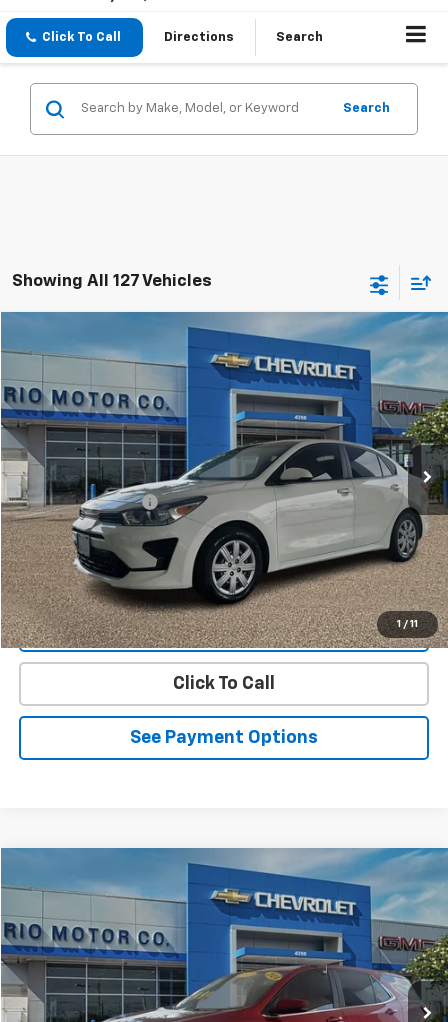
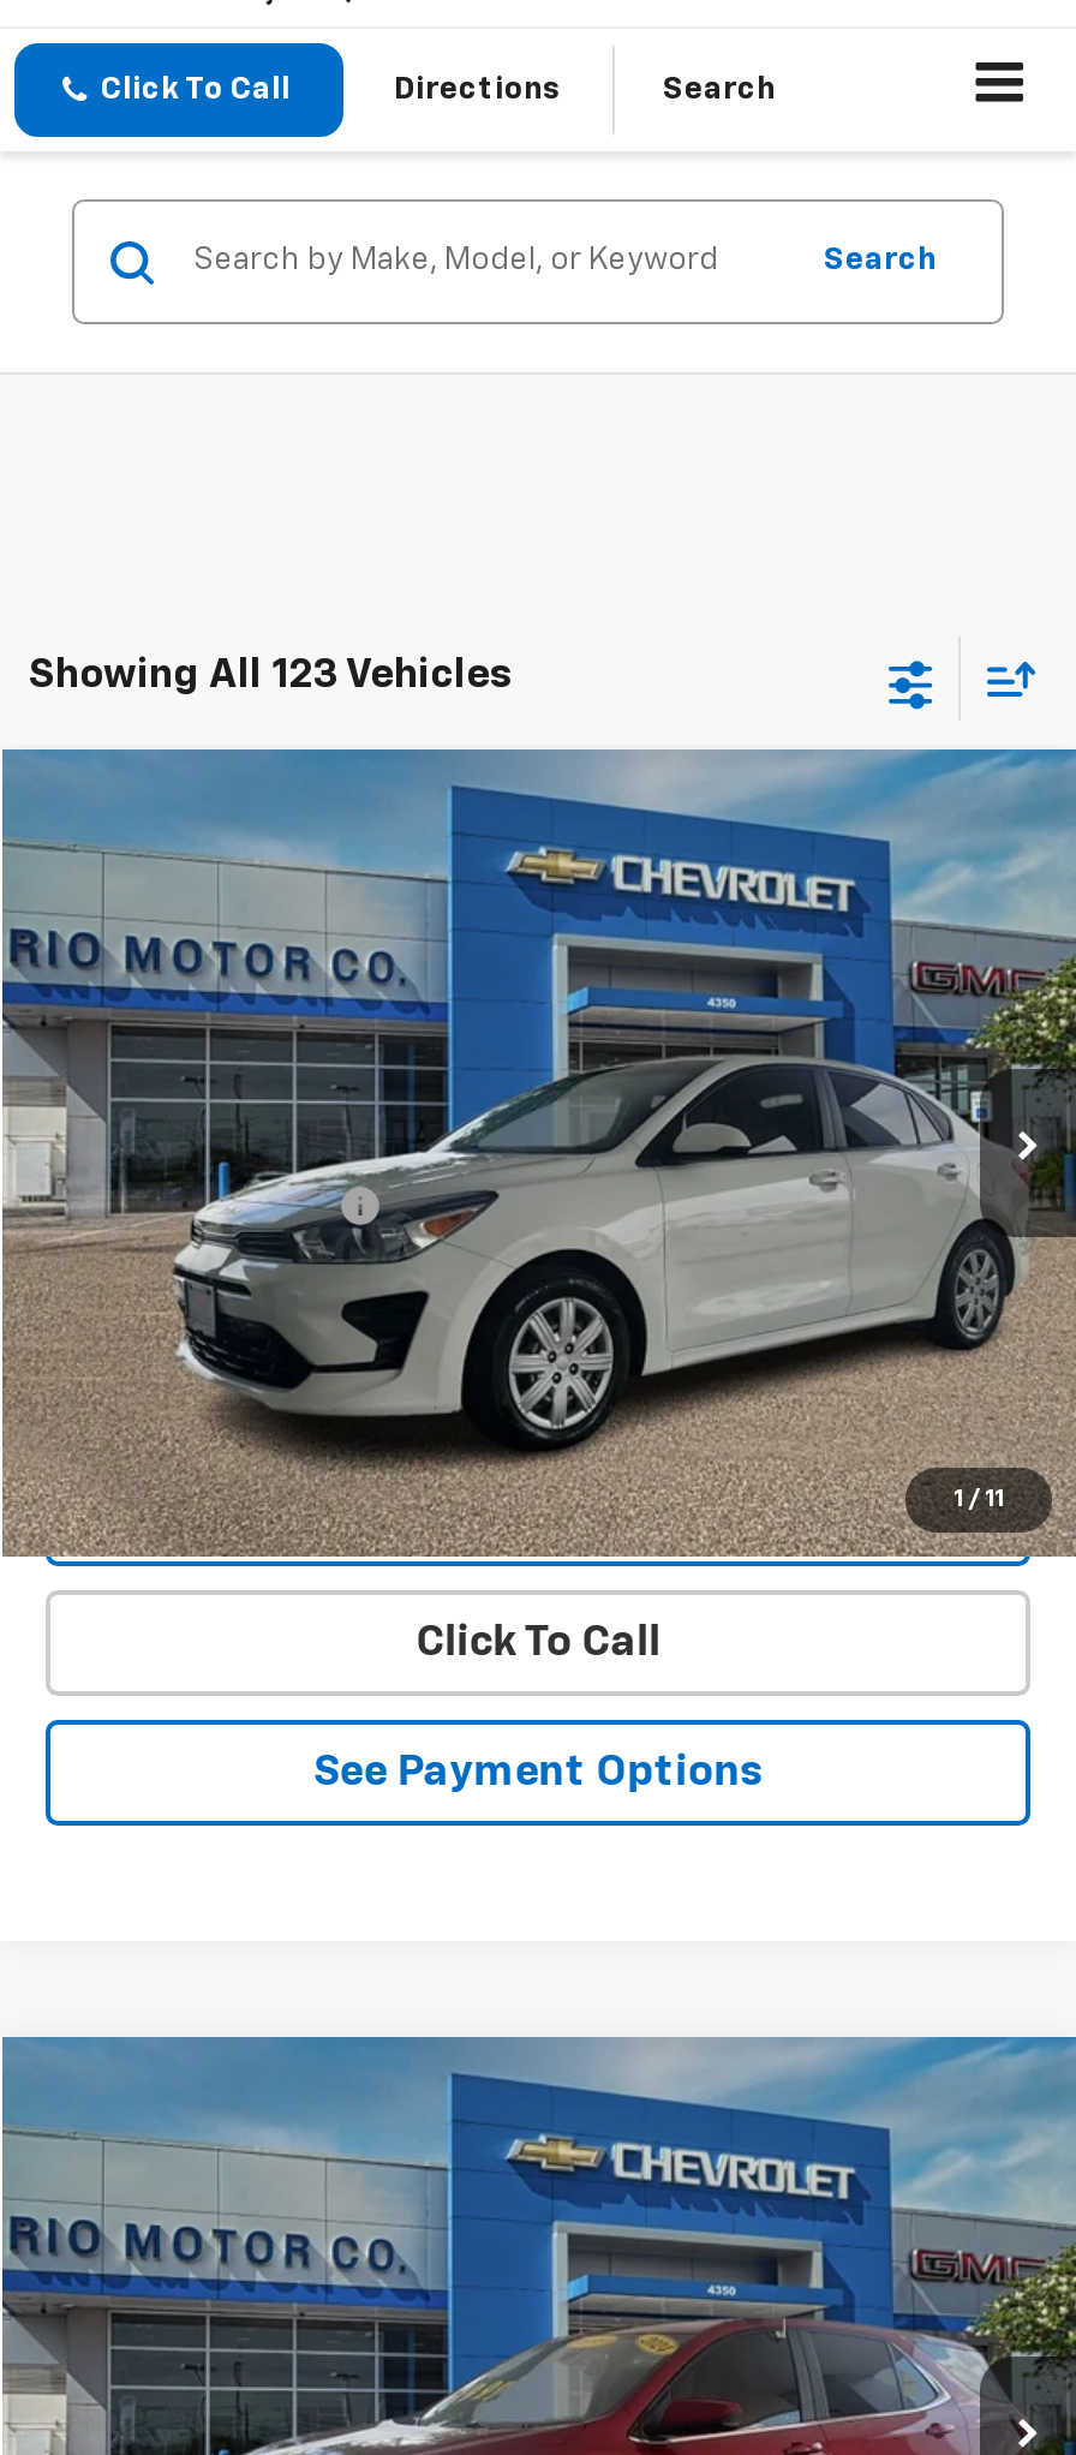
- Showing All 127 Vehicles
+ Showing All 123 Vehicles
